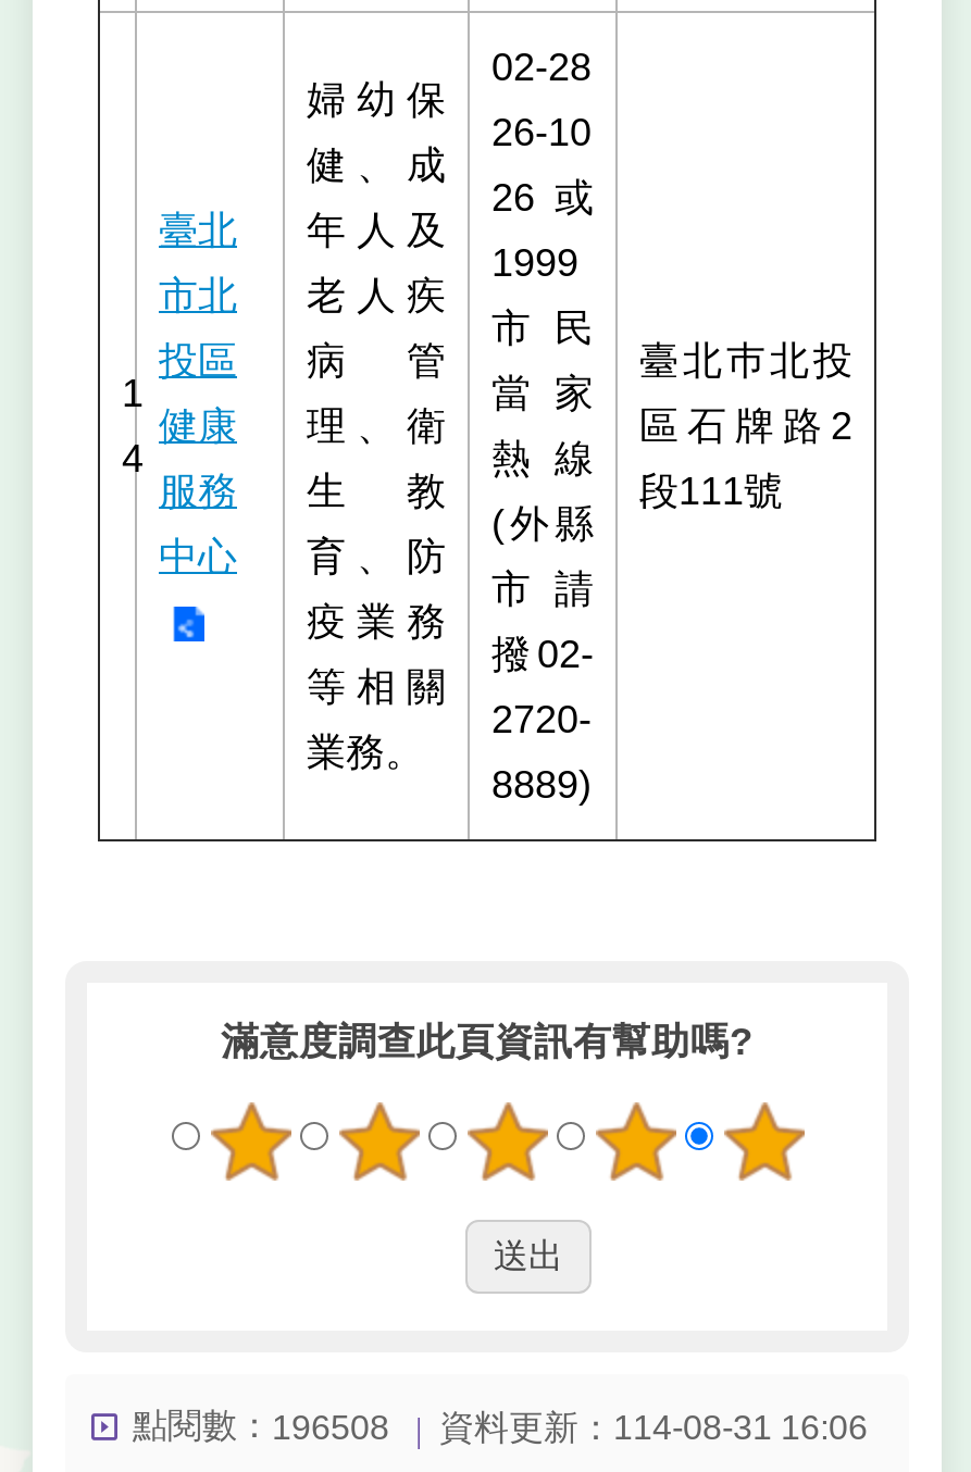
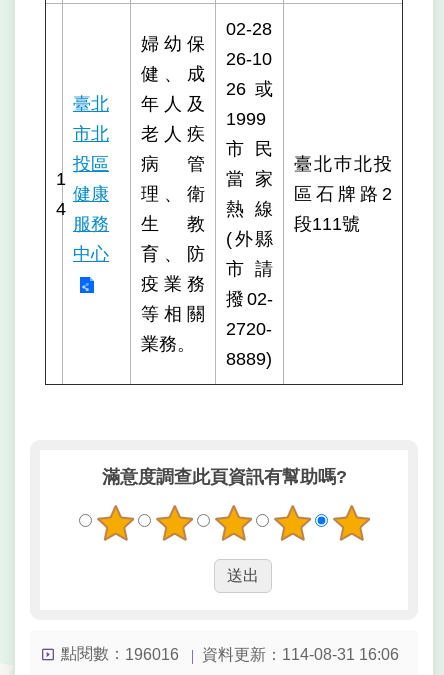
- 點閱數：196508 資料更新：114-08-31 16:06
+ 點閱數：196016 資料更新：114-08-31 16:06
